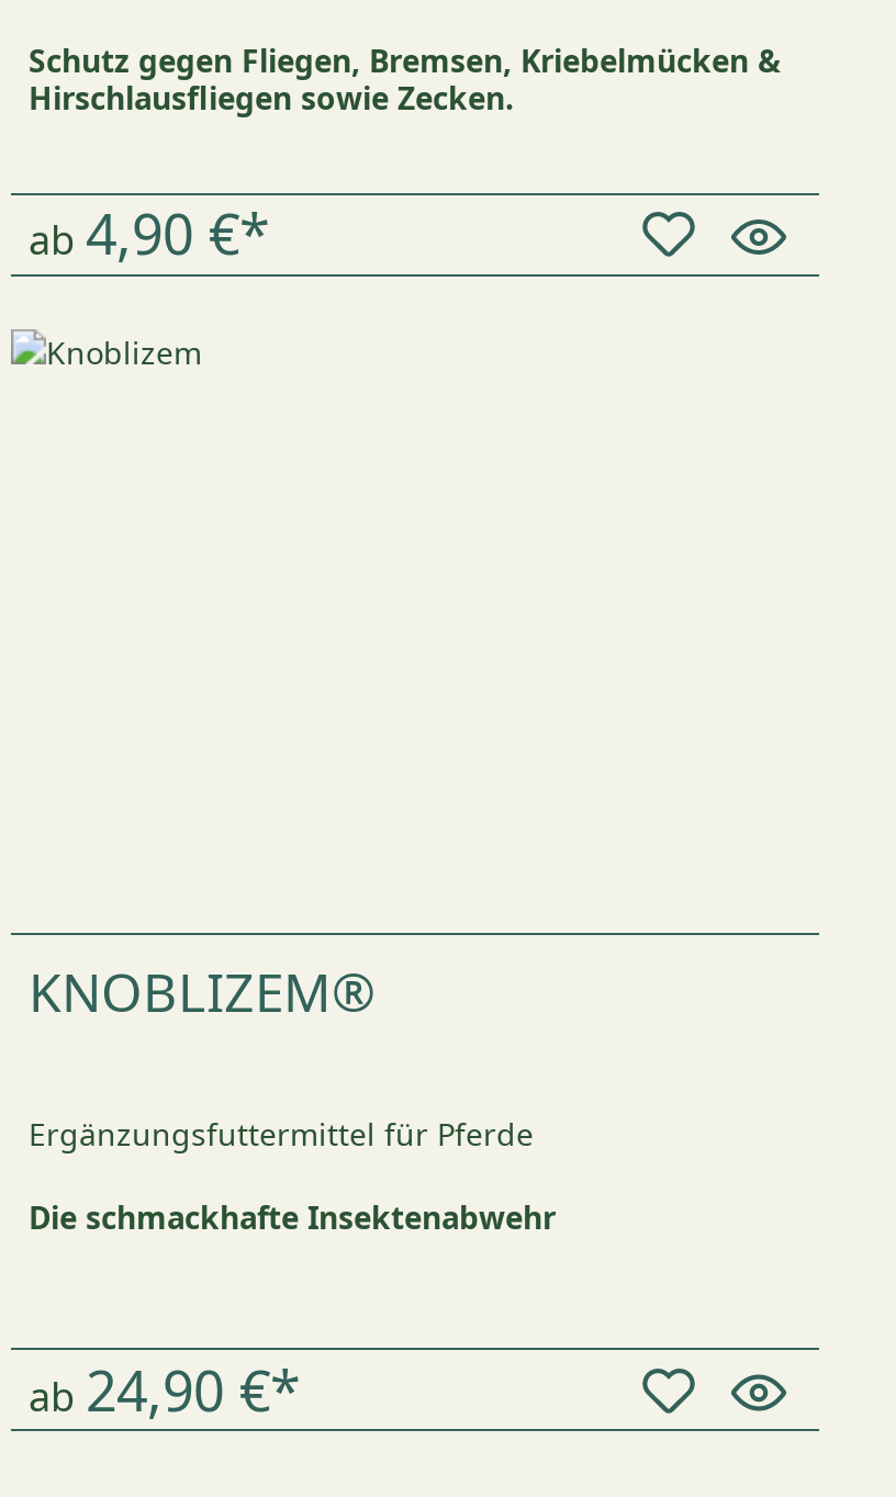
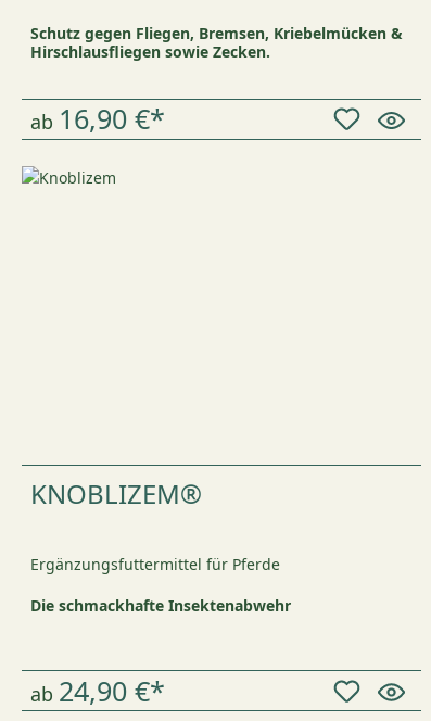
- ab4,90 €*
+ ab16,90 €*
